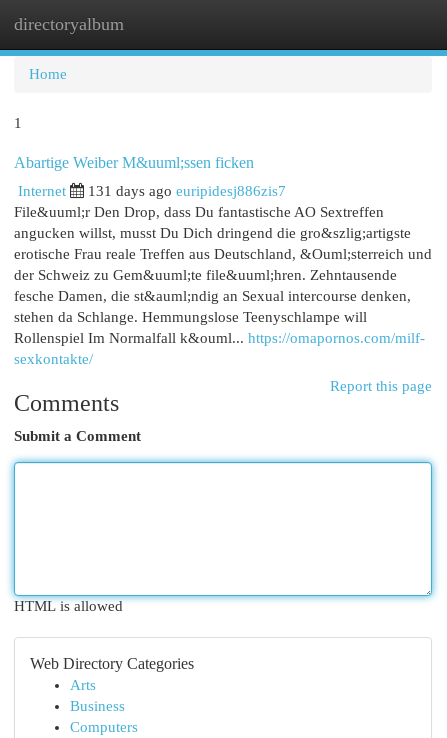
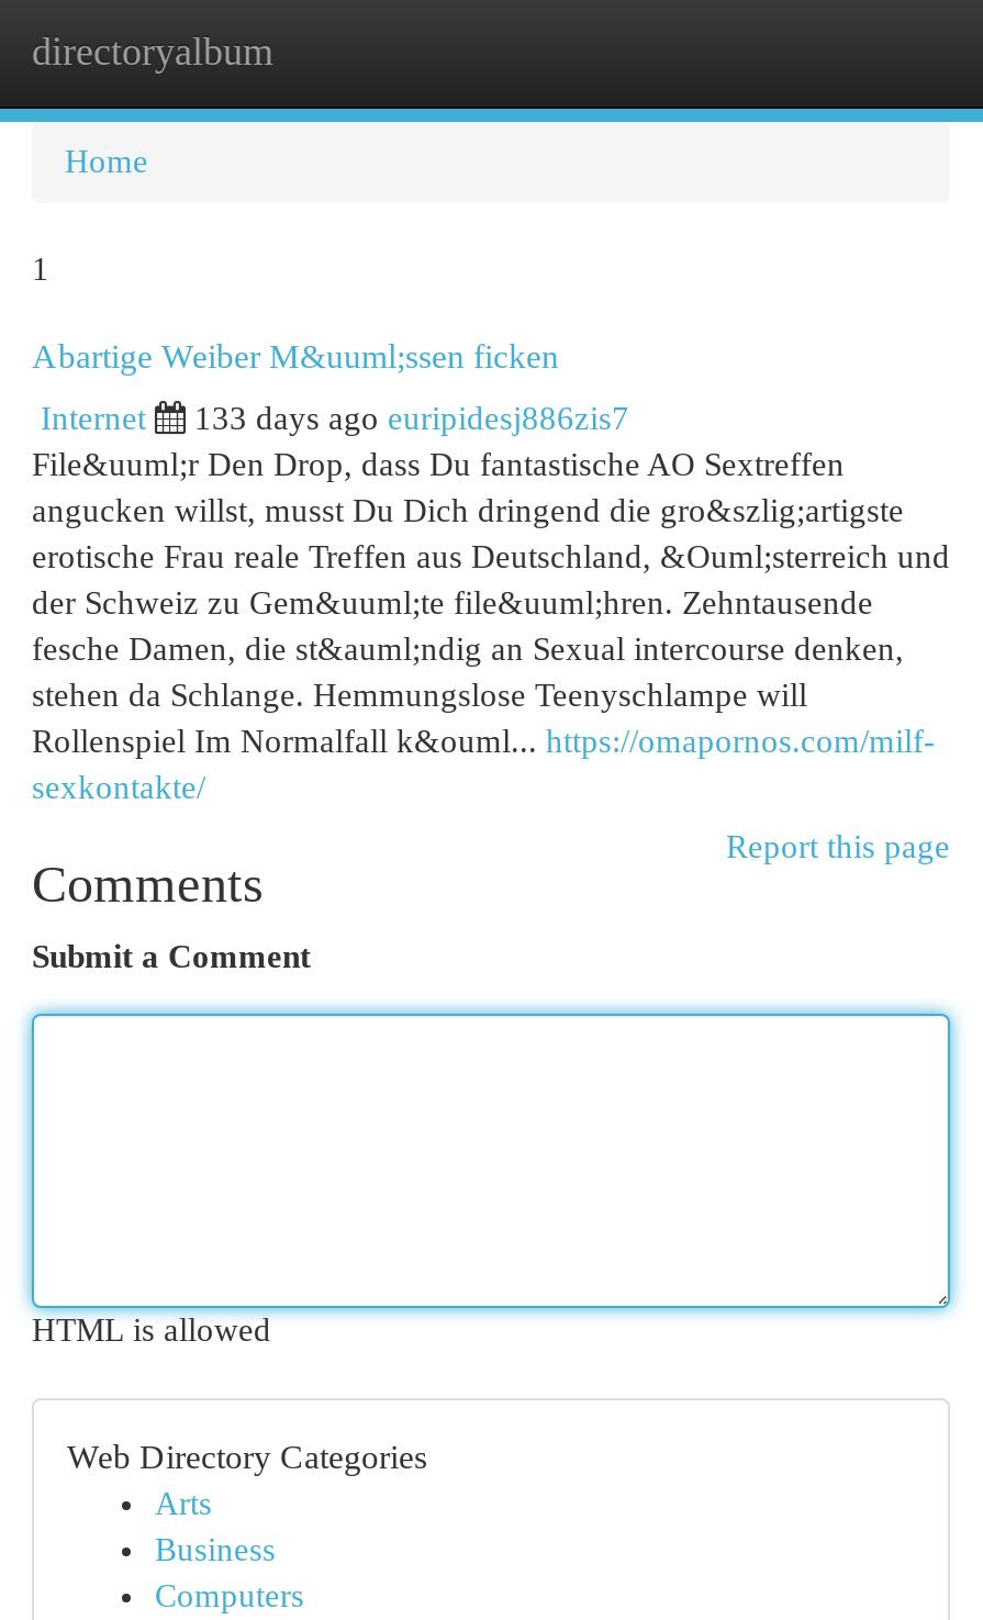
- 131 days ago euripidesj886zis7
+ 133 days ago euripidesj886zis7
